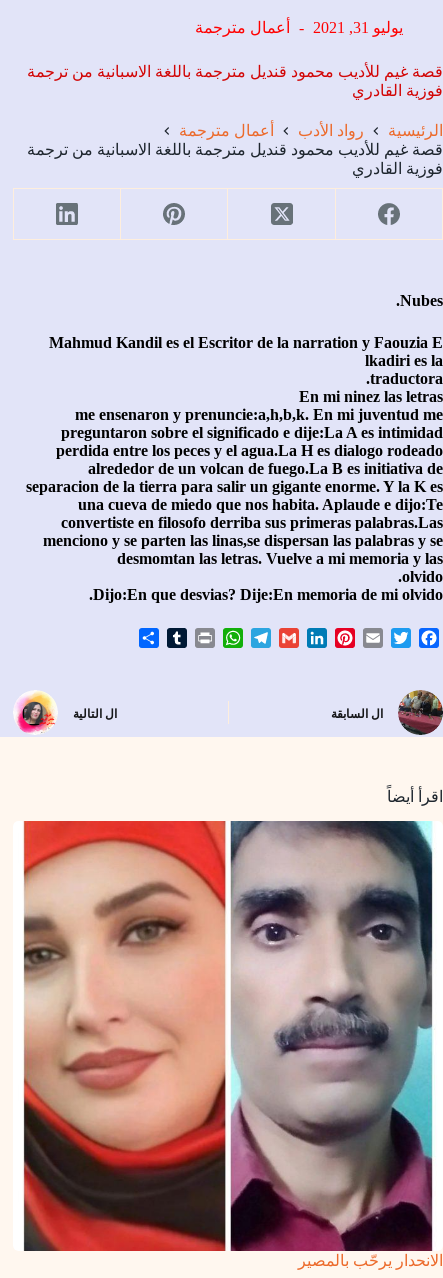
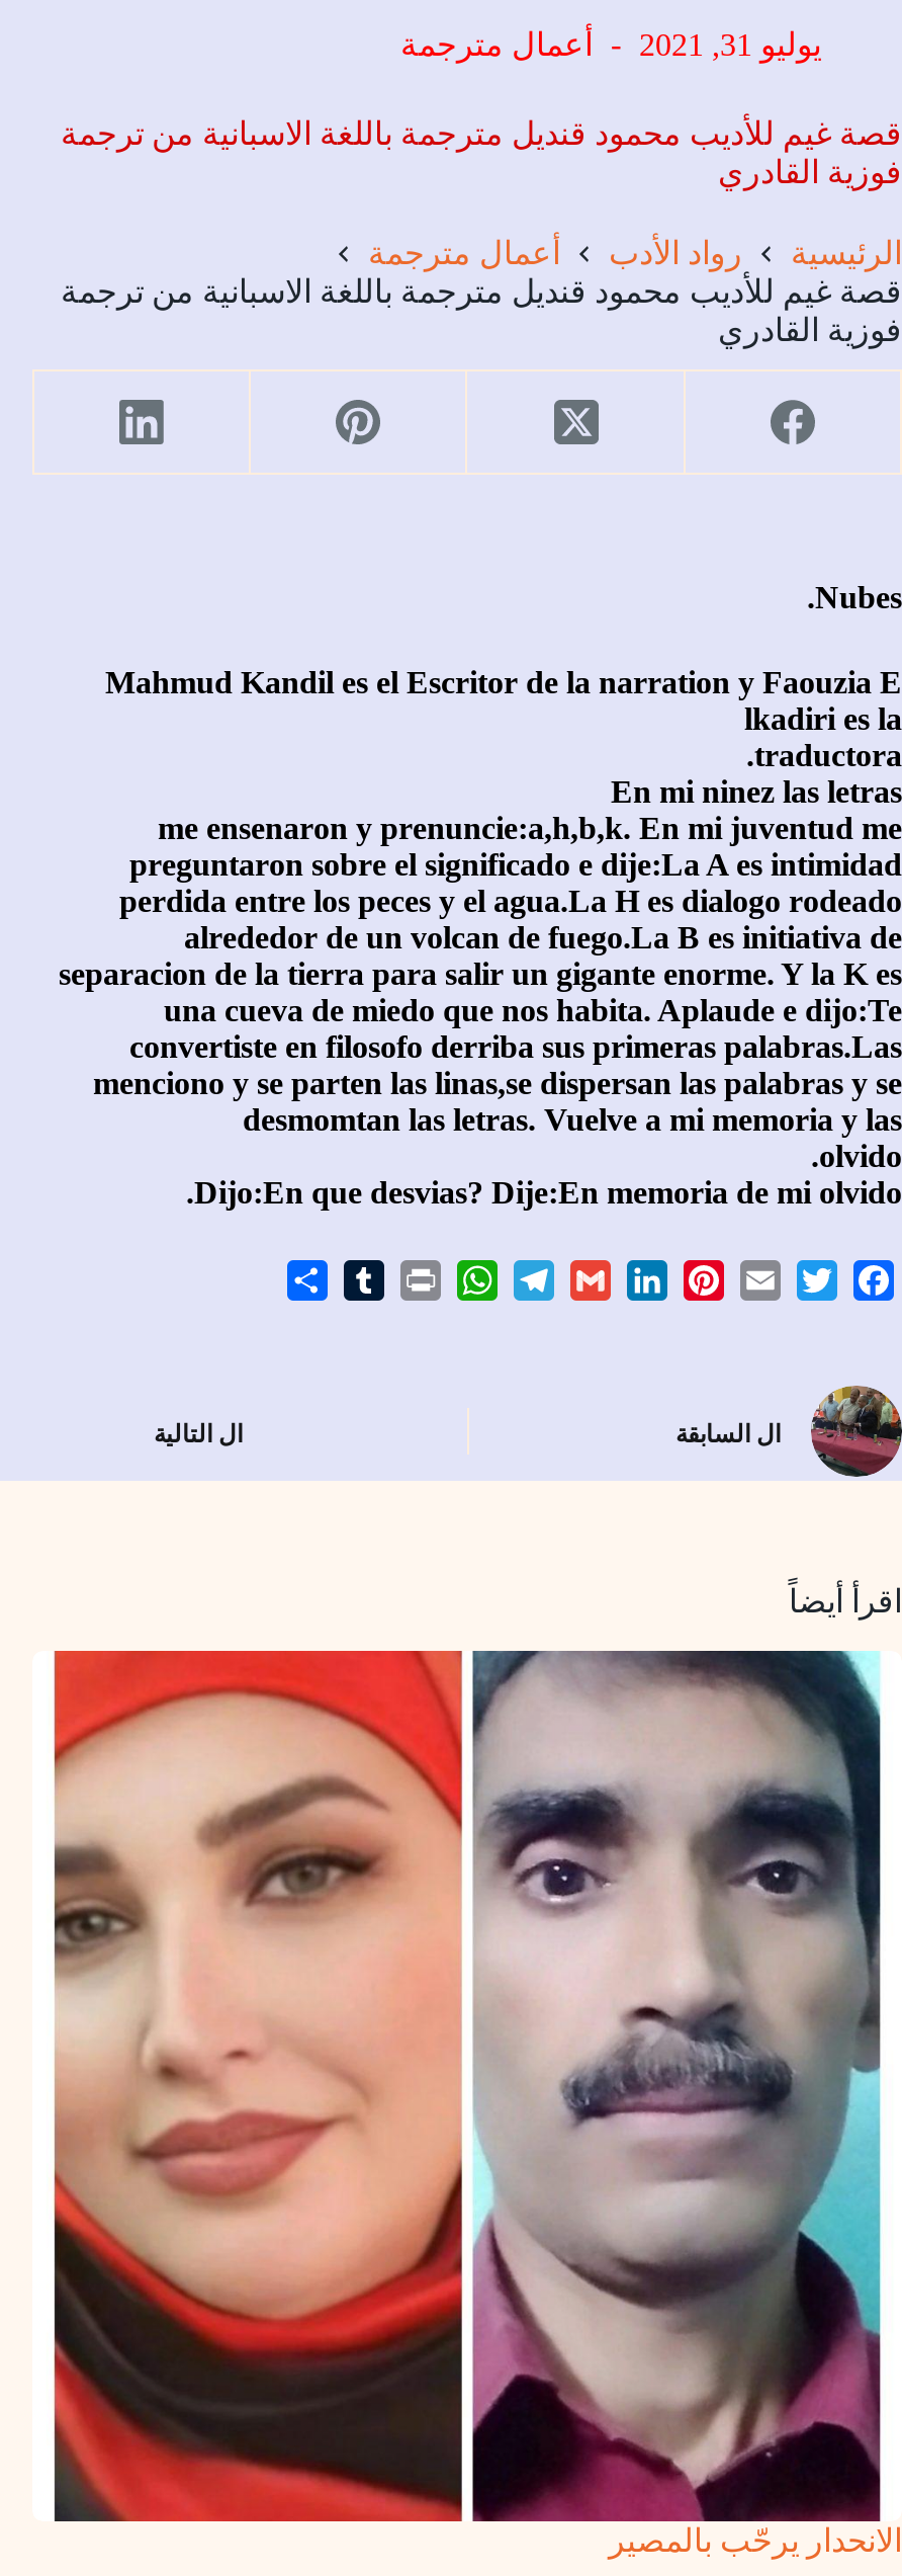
- [image]
